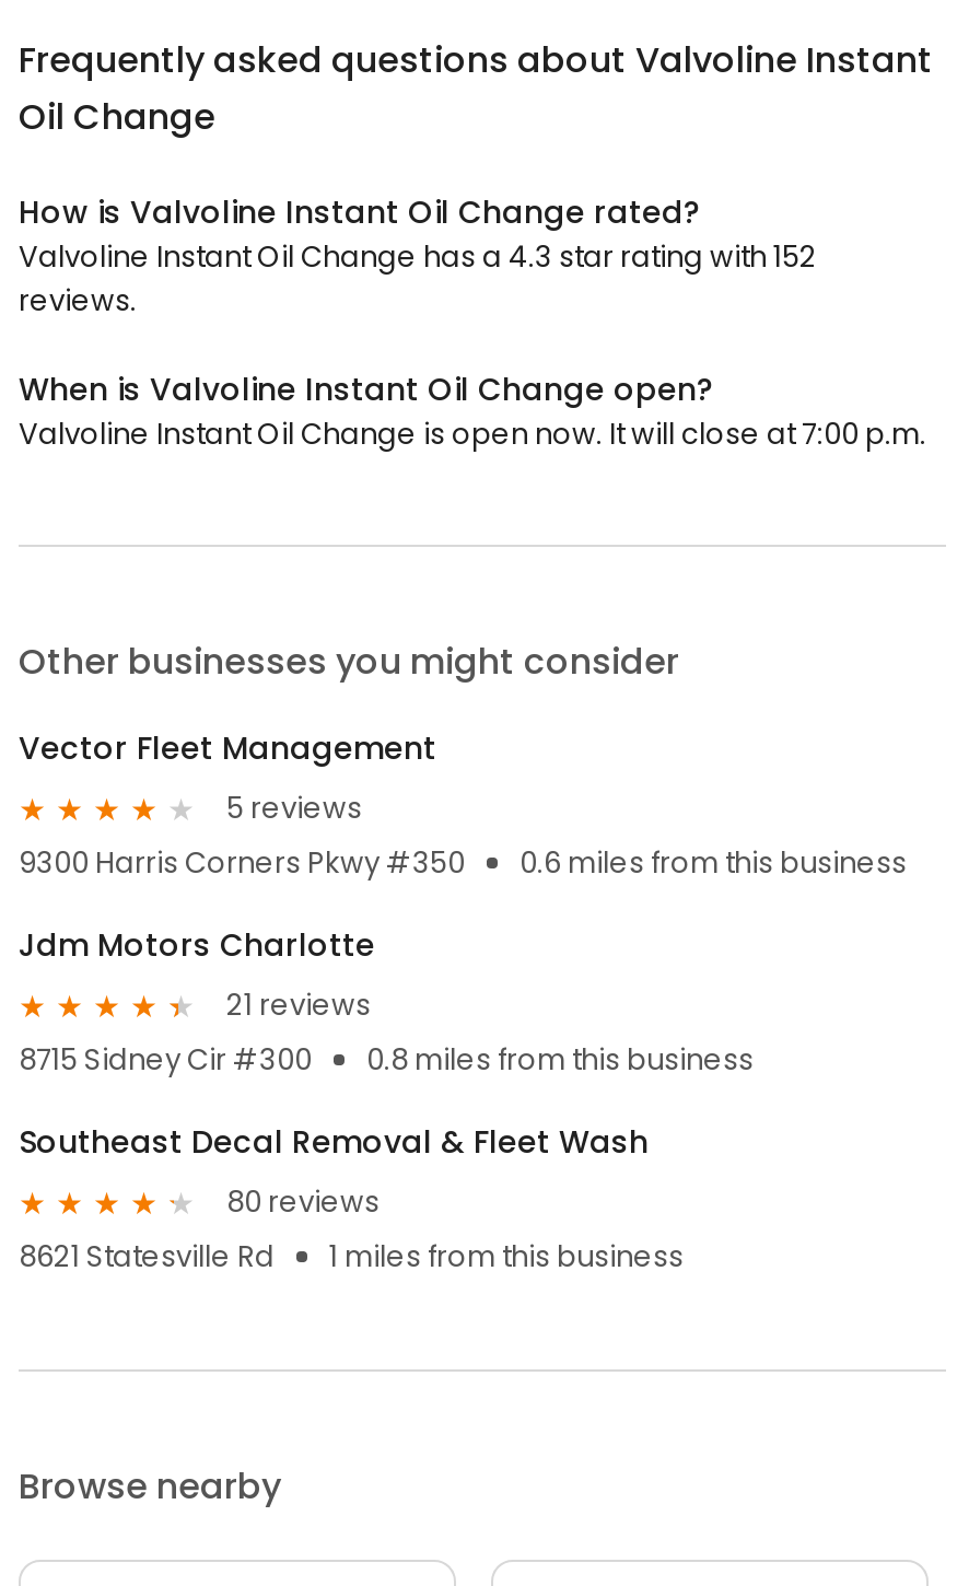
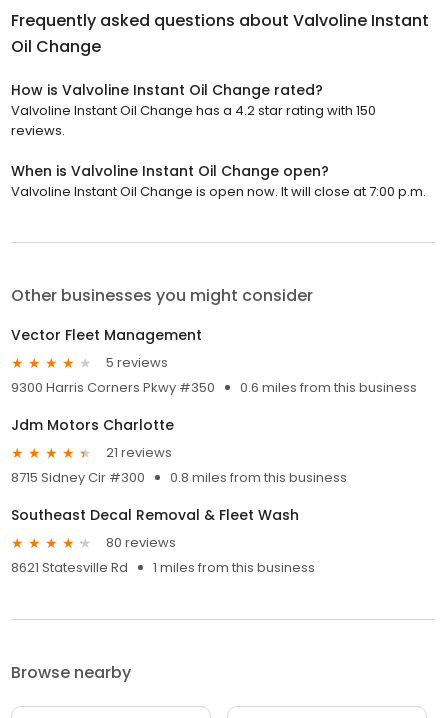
- Valvoline Instant Oil Change has a 4.3 star rating with 152
+ Valvoline Instant Oil Change has a 4.2 star rating with 150
